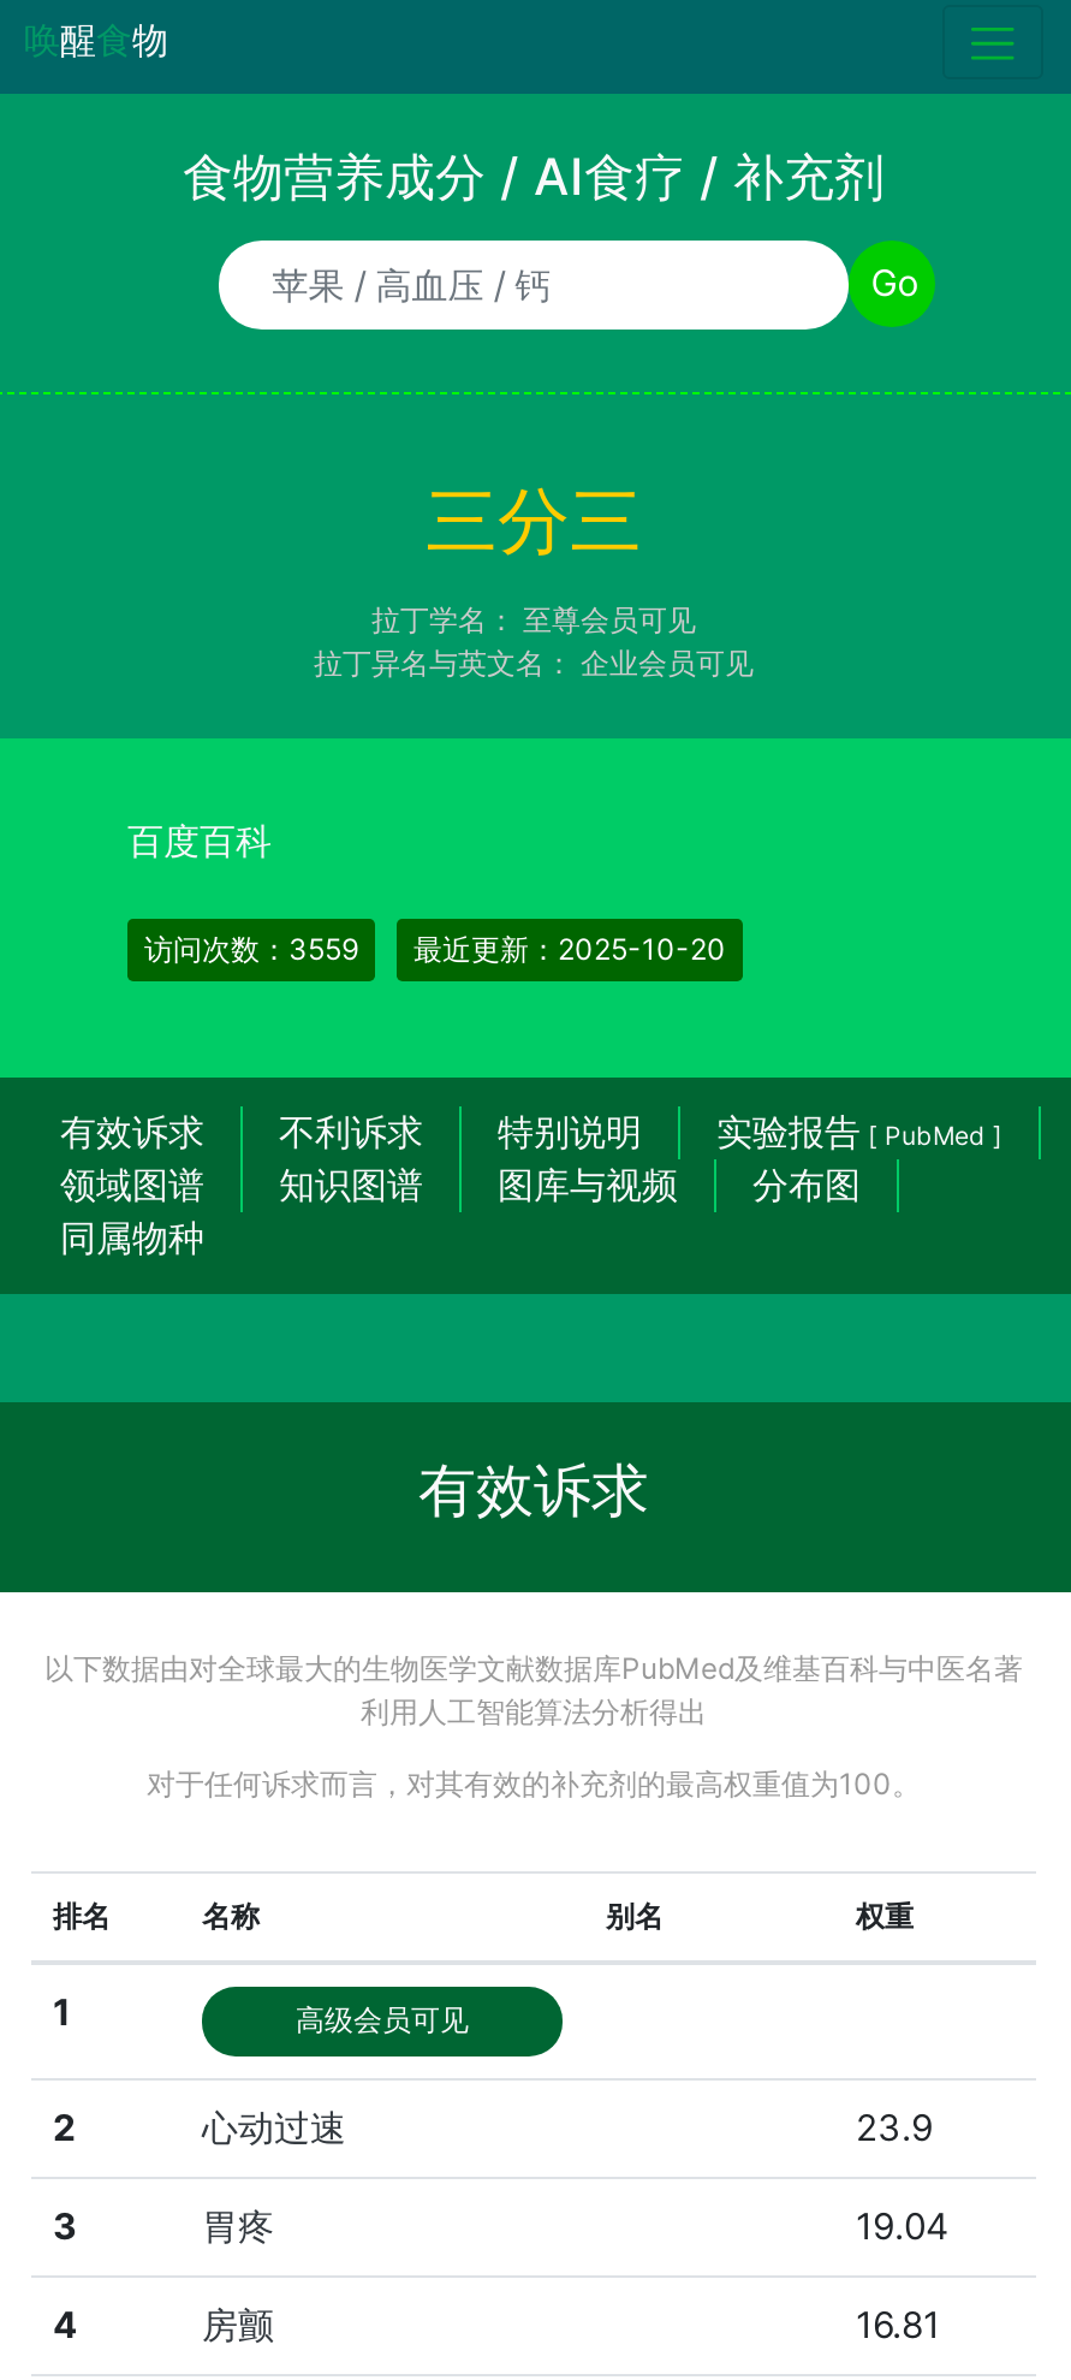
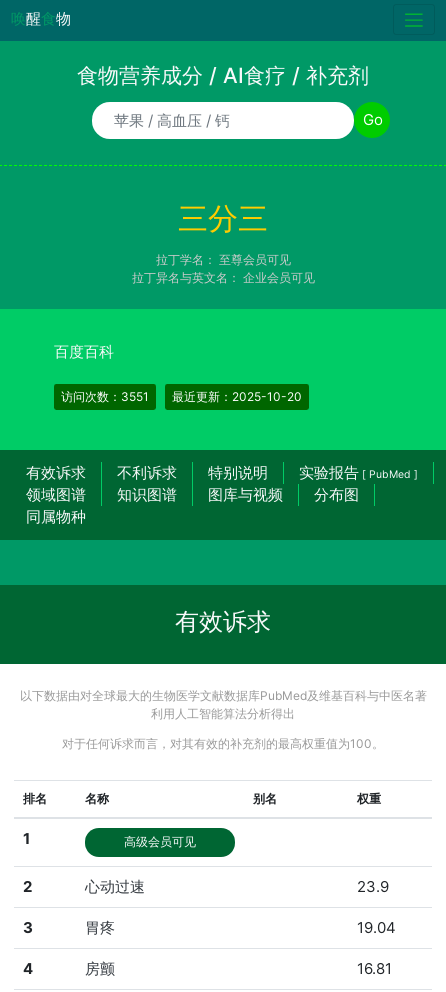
- 访问次数：3559 最近更新：2025-10-20
+ 访问次数：3551 最近更新：2025-10-20
